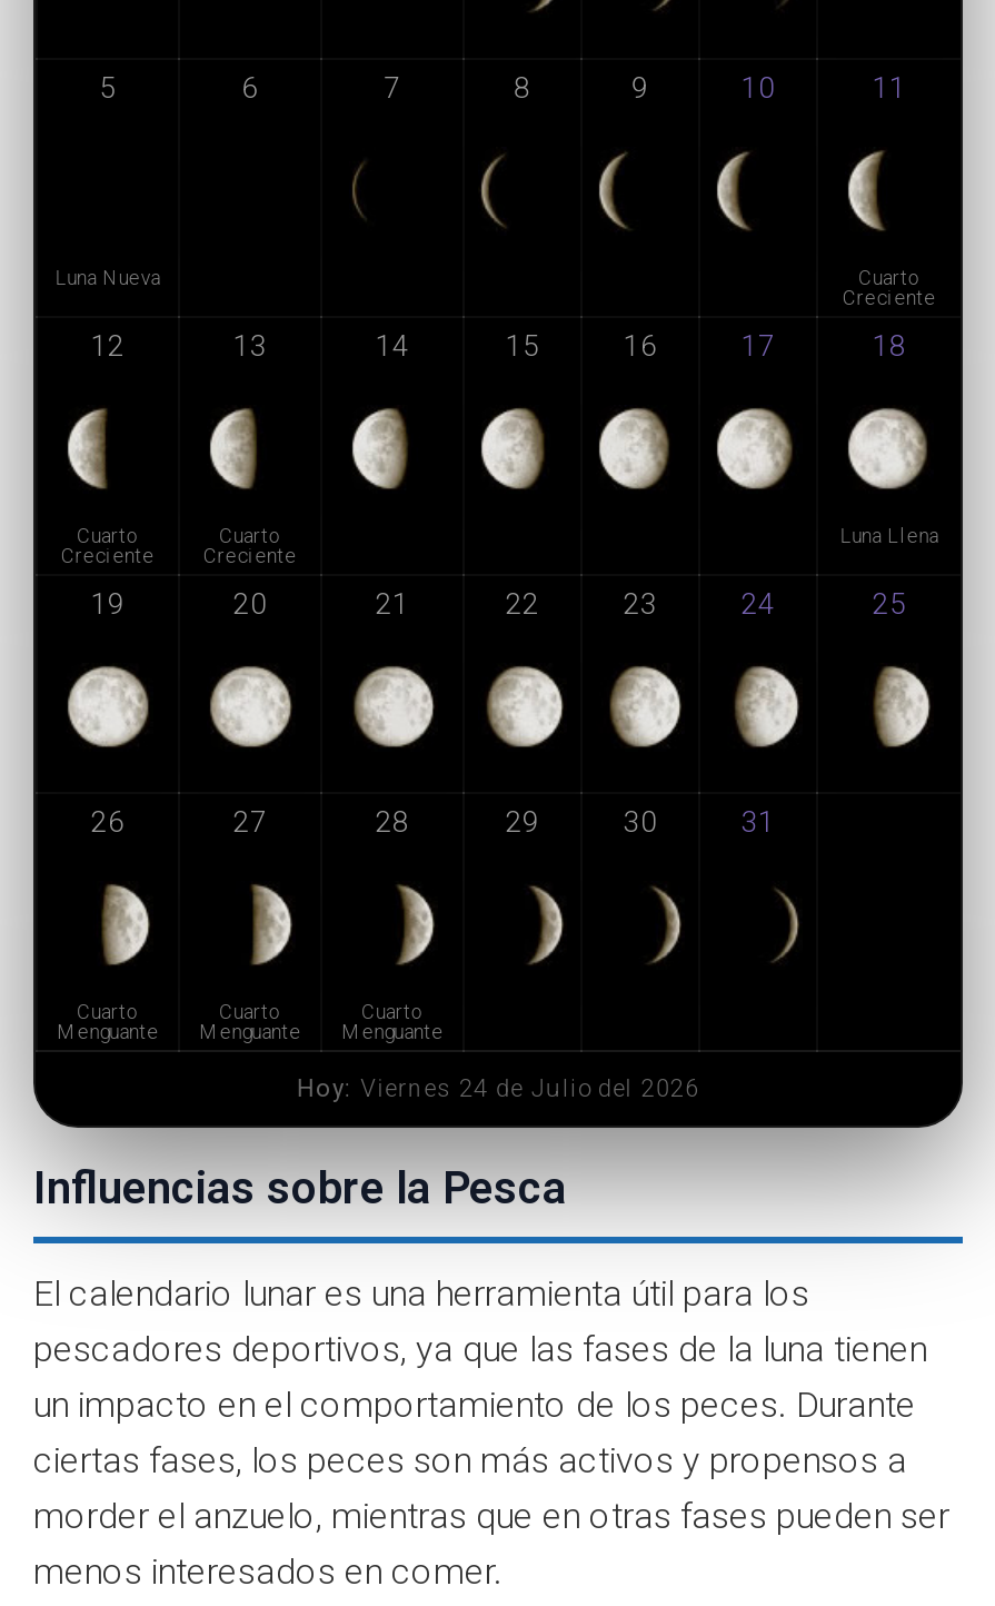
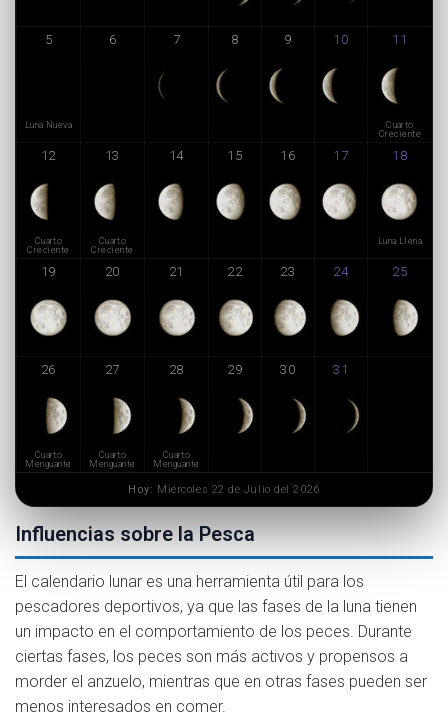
- Hoy: Viernes 24 de Julio del 2026
+ Hoy: Miércoles 22 de Julio del 2026
